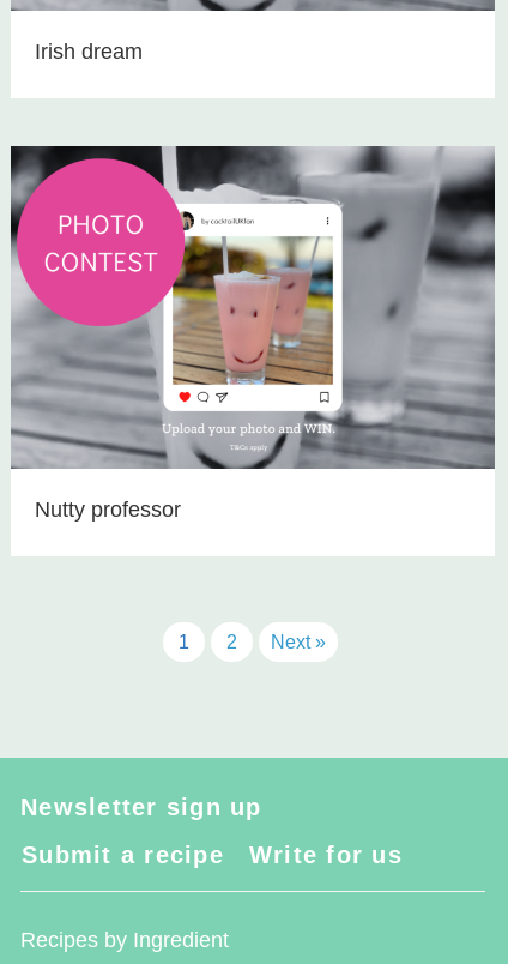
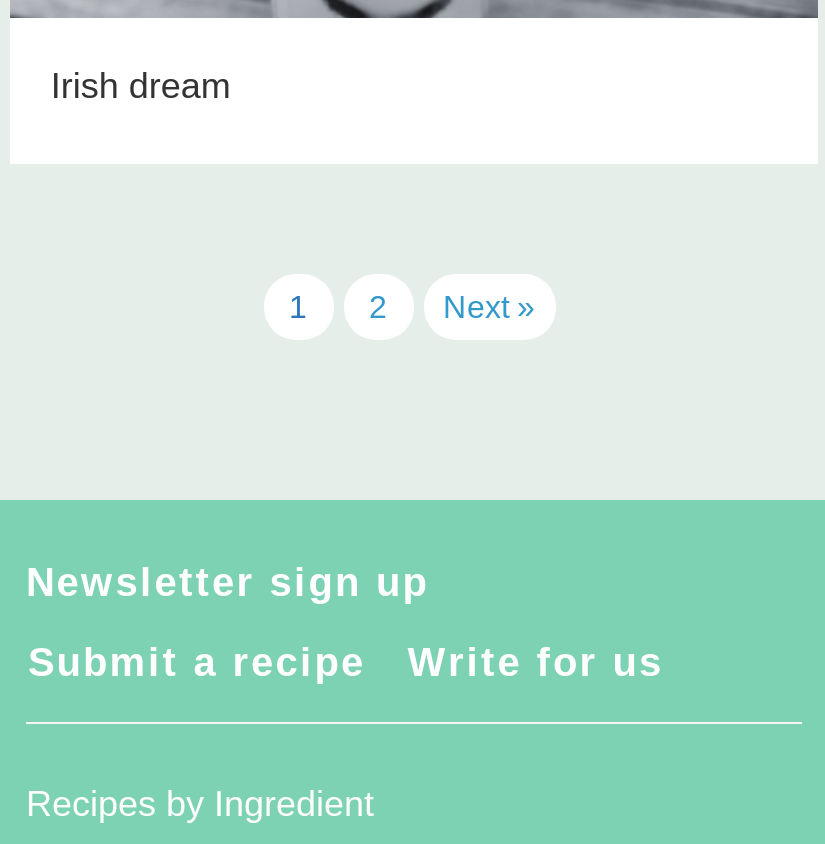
- [image]
- Nutty professor
